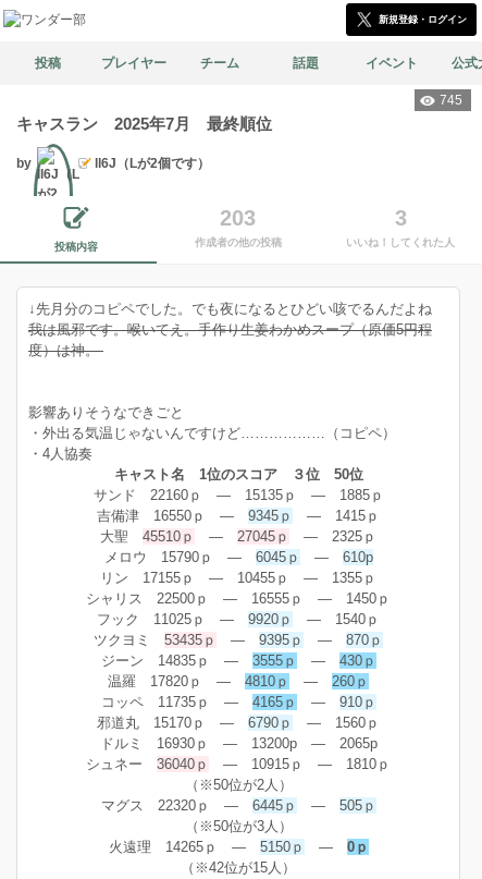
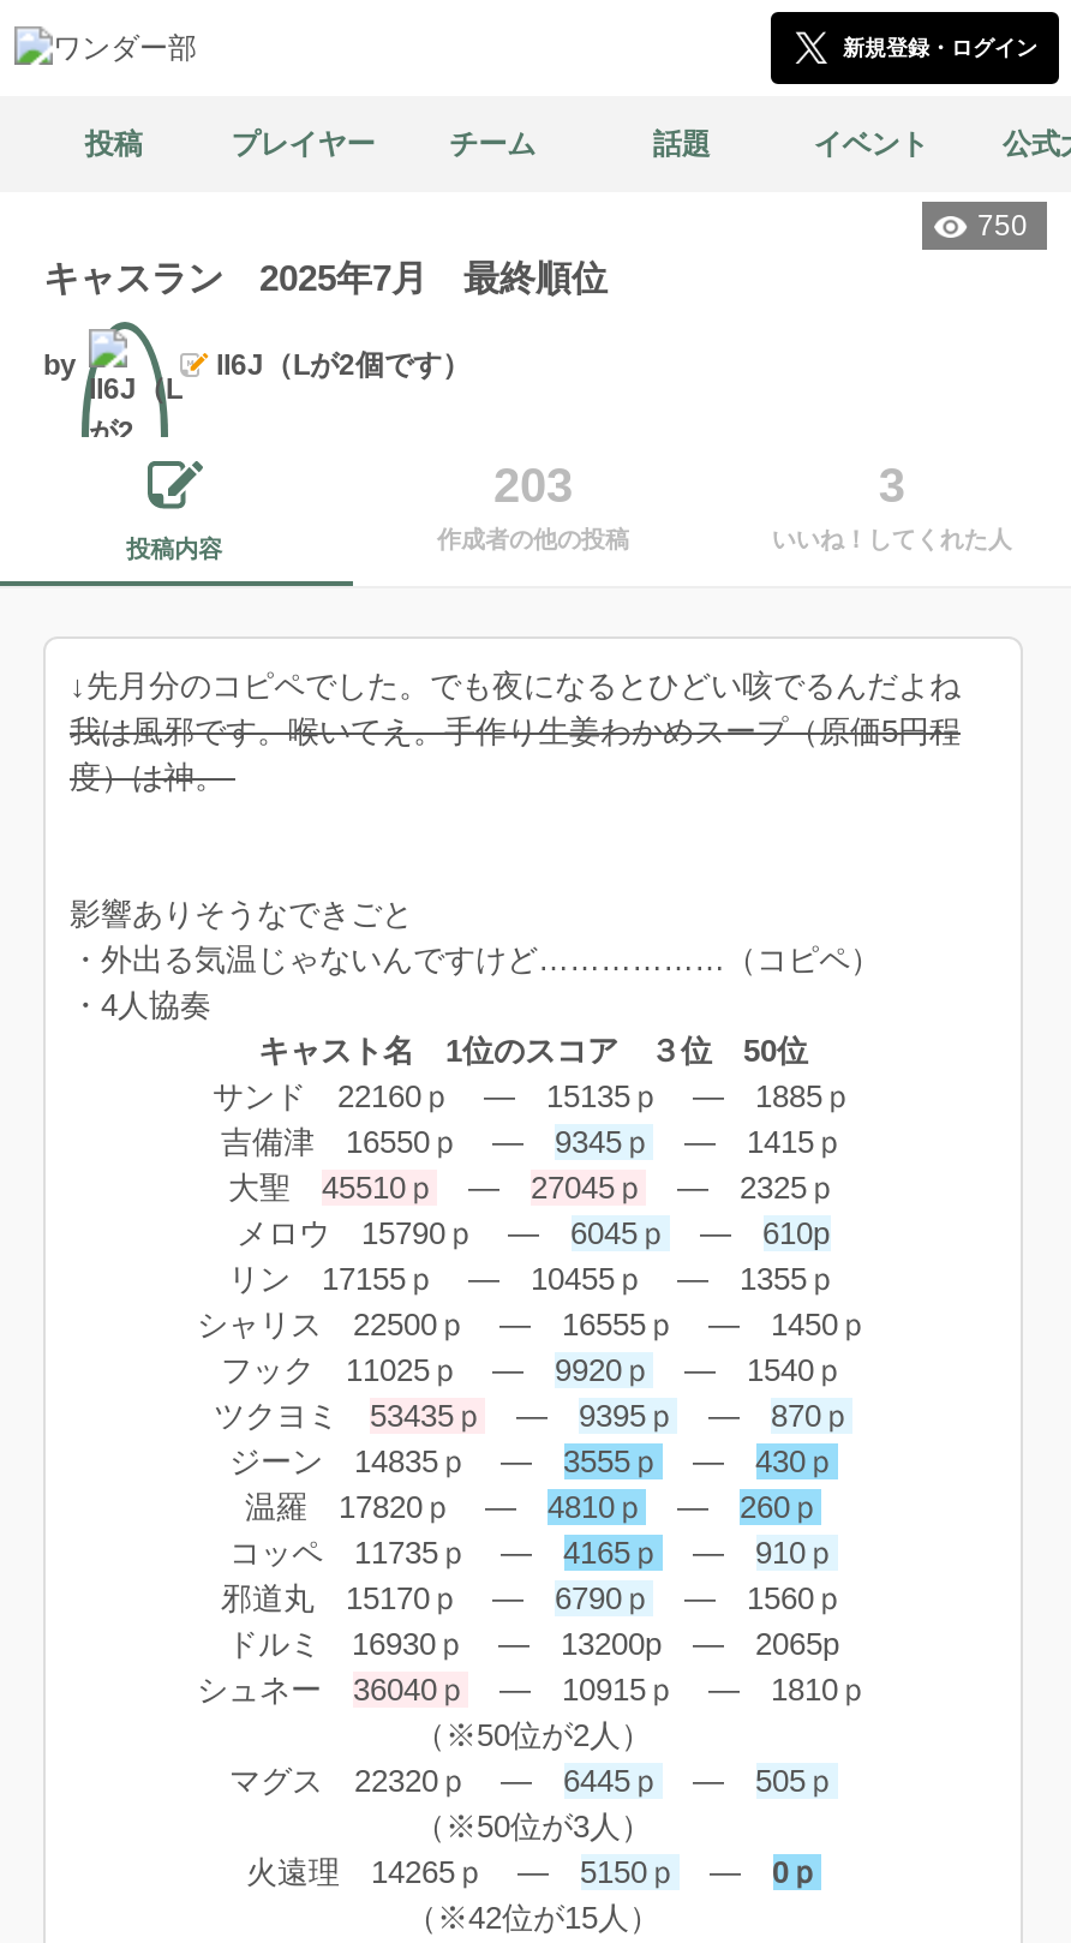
- 745
+ 750
